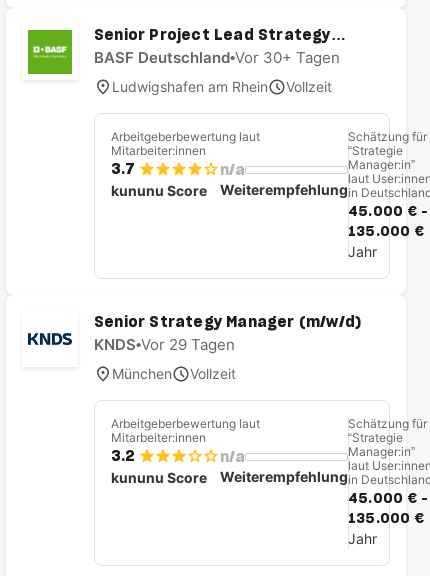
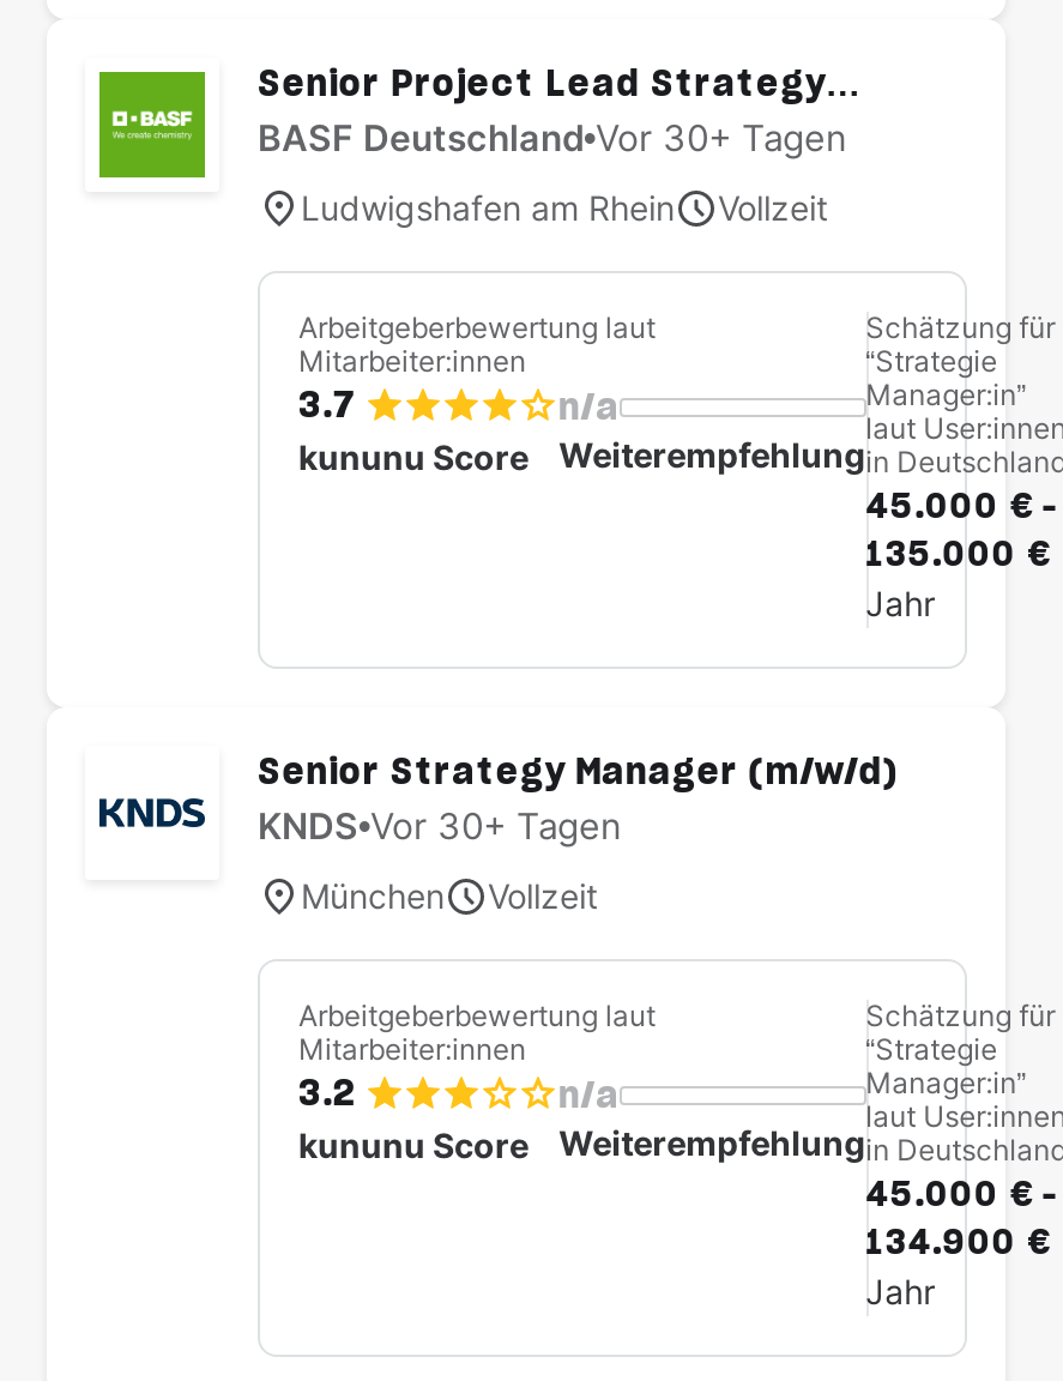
- KNDS•Vor 29 Tagen
+ KNDS•Vor 30+ Tagen

- 135.000 €
+ 134.900 €
